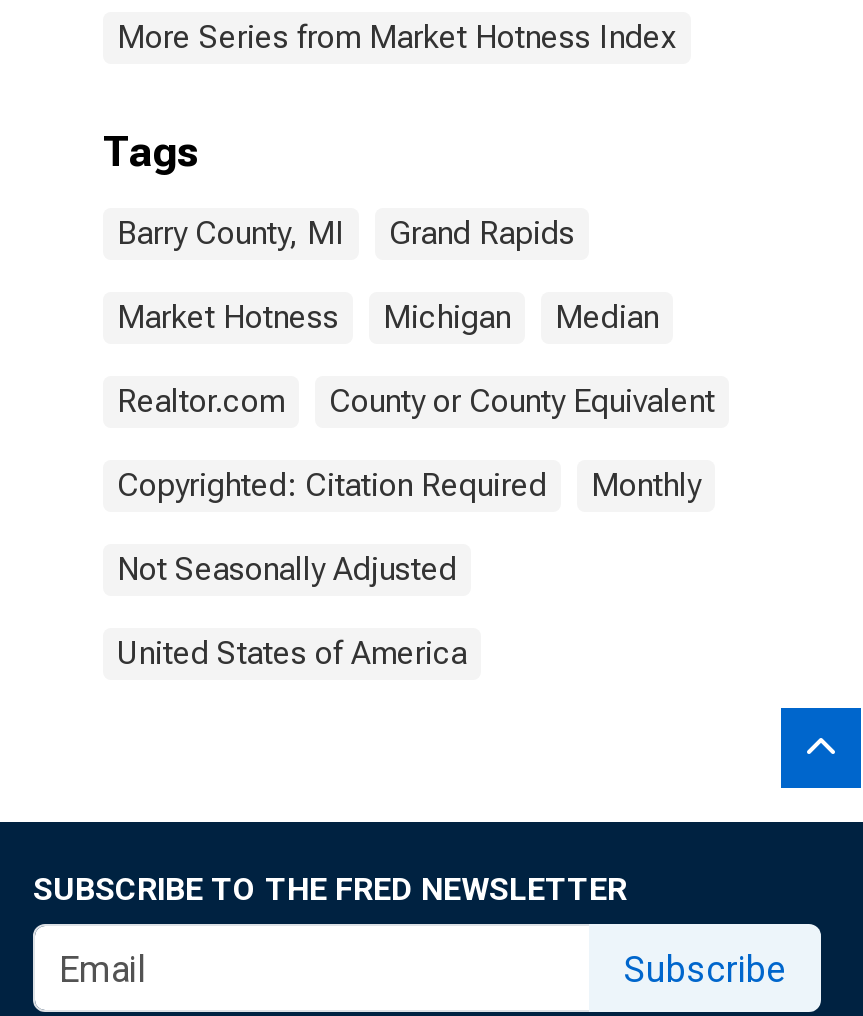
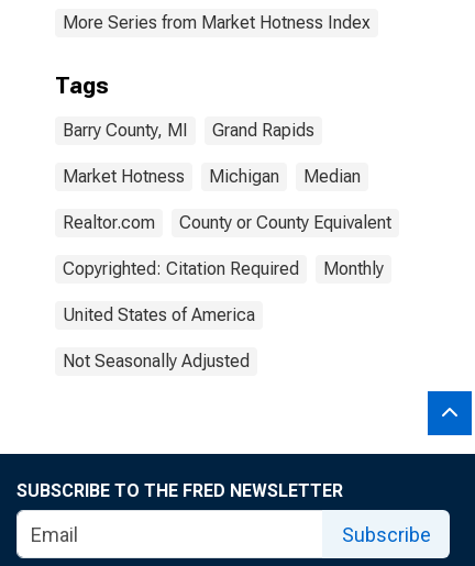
moved down: Not Seasonally Adjusted

moved up: United States of America
